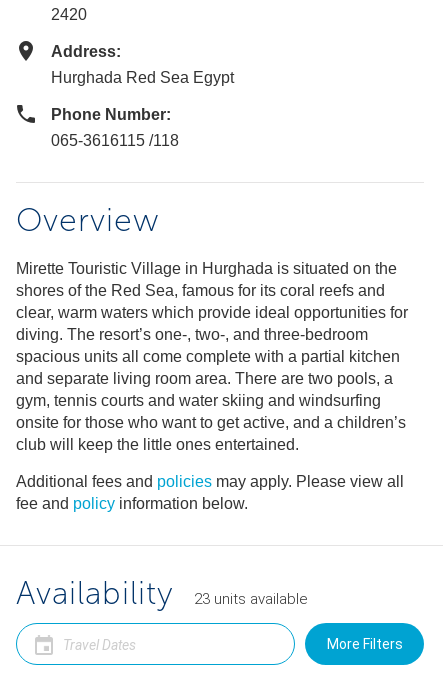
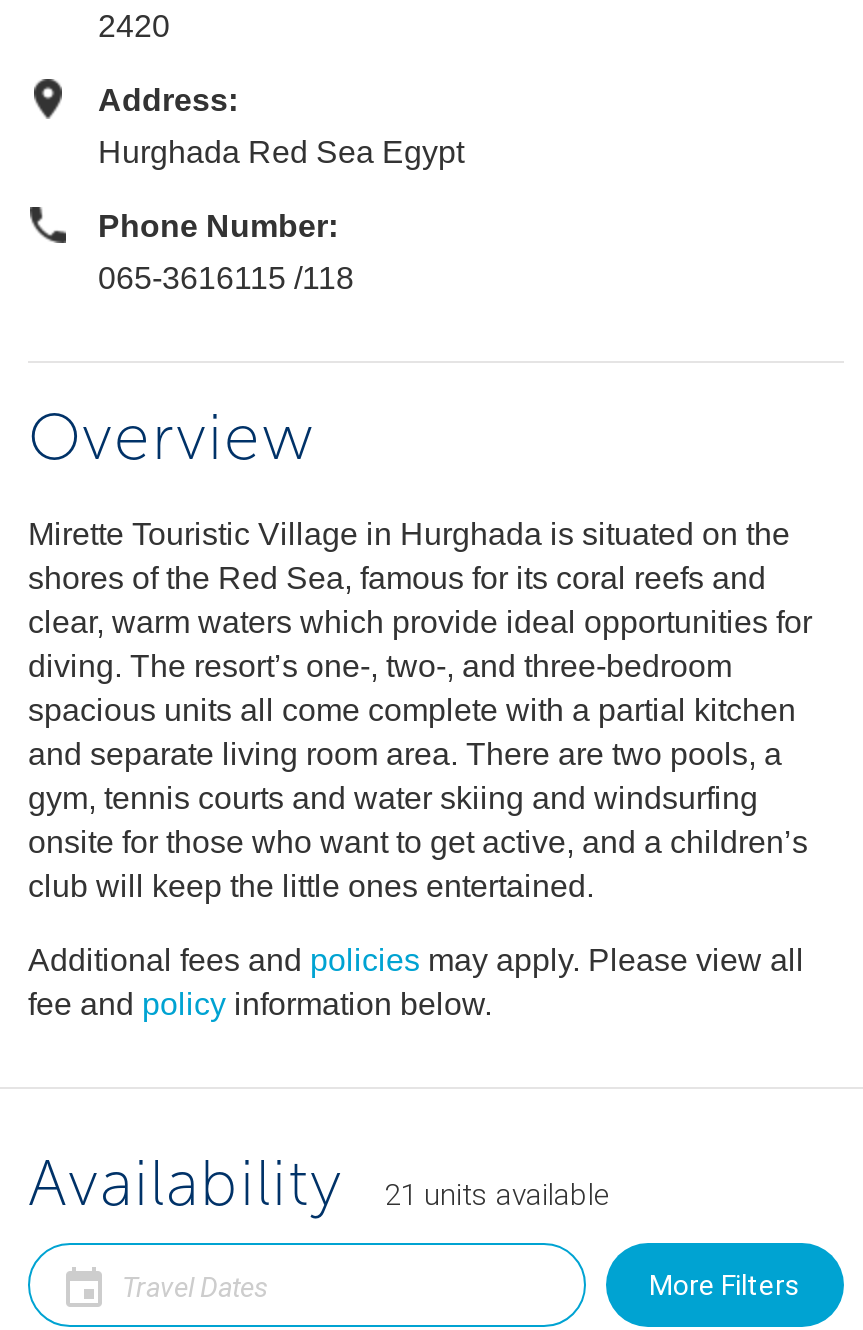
- 23 units available
+ 21 units available
